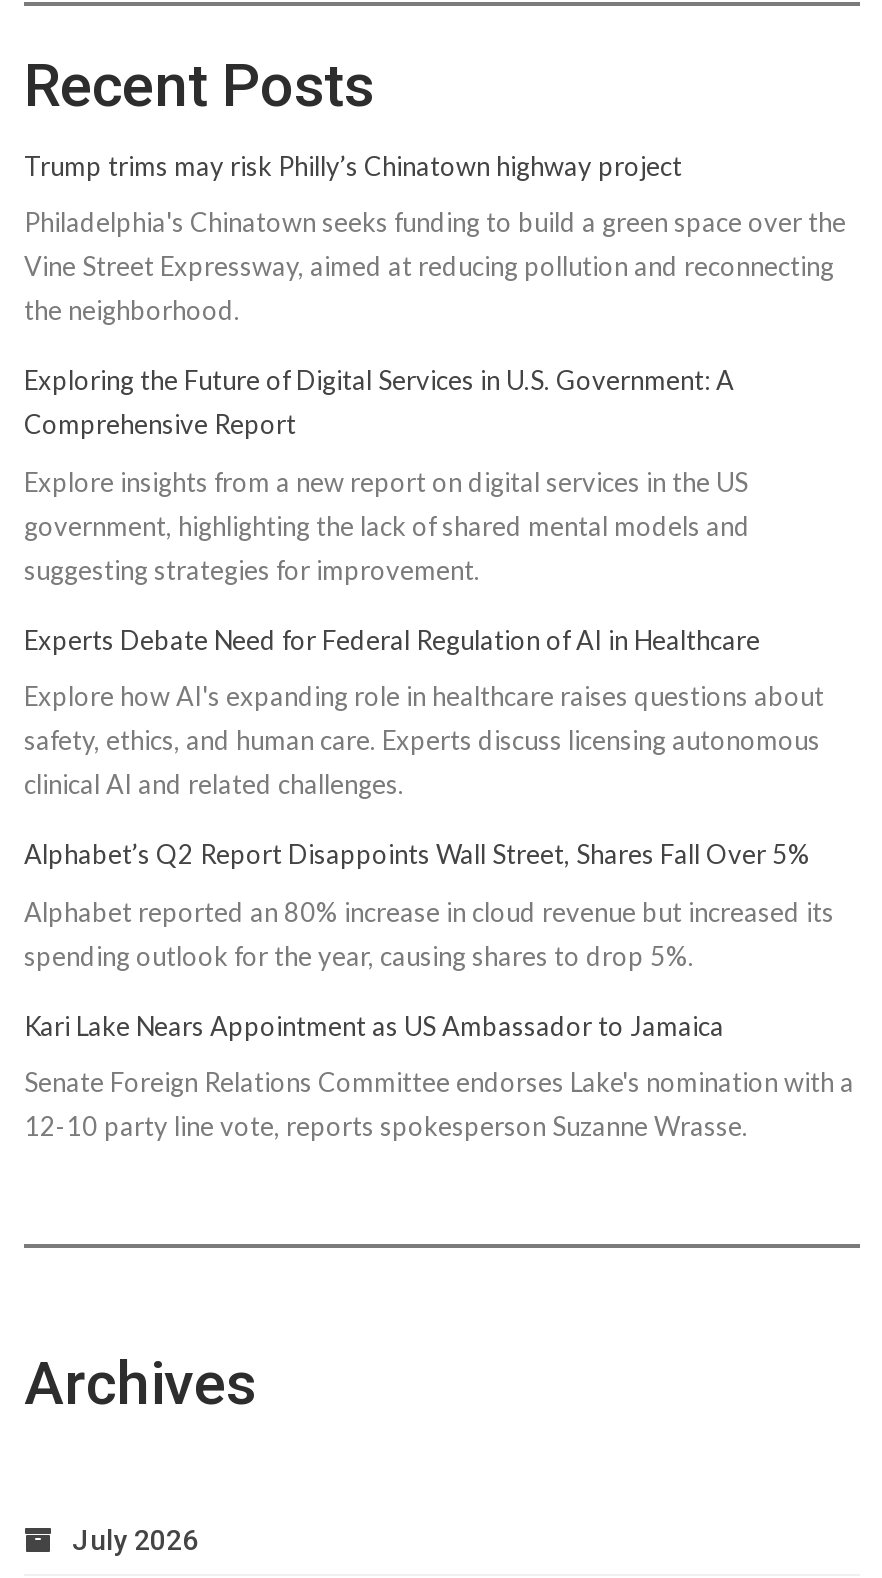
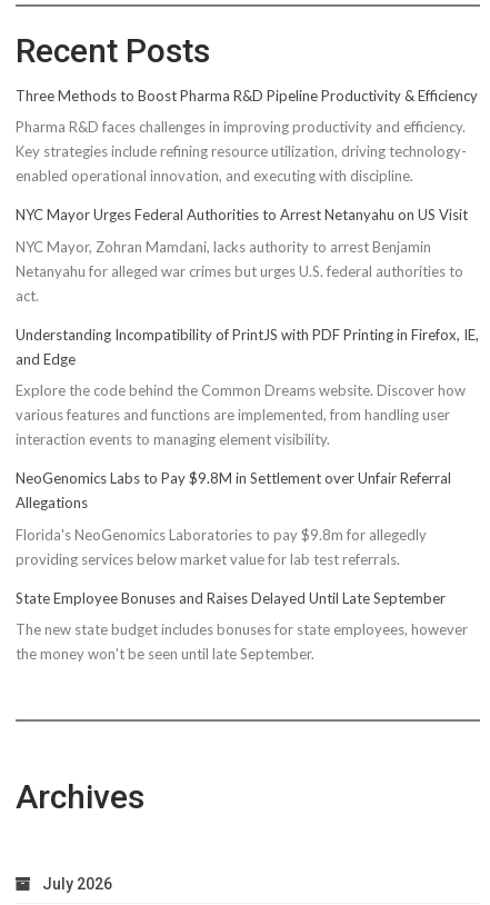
- Trump trims may risk Philly’s Chinatown highway project
+ Three Methods to Boost Pharma R&D Pipeline Productivity & Efficiency

- Philadelphia's Chinatown seeks funding to build a green space over the
- Vine Street Expressway, aimed at reducing pollution and reconnecting
- the neighborhood.
+ Pharma R&D faces challenges in improving productivity and efficiency.
+ Key strategies include refining resource utilization, driving technology-
+ enabled operational innovation, and executing with discipline.

- Exploring the Future of Digital Services in U.S. Government: A
- Comprehensive Report
+ NYC Mayor Urges Federal Authorities to Arrest Netanyahu on US Visit

- Explore insights from a new report on digital services in the US
- government, highlighting the lack of shared mental models and
- suggesting strategies for improvement.
+ NYC Mayor, Zohran Mamdani, lacks authority to arrest Benjamin
+ Netanyahu for alleged war crimes but urges U.S. federal authorities to
+ act.

- Experts Debate Need for Federal Regulation of AI in Healthcare
+ Understanding Incompatibility of PrintJS with PDF Printing in Firefox, IE,
+ and Edge

- Explore how AI's expanding role in healthcare raises questions about
- safety, ethics, and human care. Experts discuss licensing autonomous
- clinical AI and related challenges.
+ Explore the code behind the Common Dreams website. Discover how
+ various features and functions are implemented, from handling user
+ interaction events to managing element visibility.

- Alphabet’s Q2 Report Disappoints Wall Street, Shares Fall Over 5%
+ NeoGenomics Labs to Pay $9.8M in Settlement over Unfair Referral
+ Allegations

- Alphabet reported an 80% increase in cloud revenue but increased its
- spending outlook for the year, causing shares to drop 5%.
+ Florida's NeoGenomics Laboratories to pay $9.8m for allegedly
+ providing services below market value for lab test referrals.

- Kari Lake Nears Appointment as US Ambassador to Jamaica
+ State Employee Bonuses and Raises Delayed Until Late September

- Senate Foreign Relations Committee endorses Lake's nomination with a
- 12-10 party line vote, reports spokesperson Suzanne Wrasse.
+ The new state budget includes bonuses for state employees, however
+ the money won't be seen until late September.
